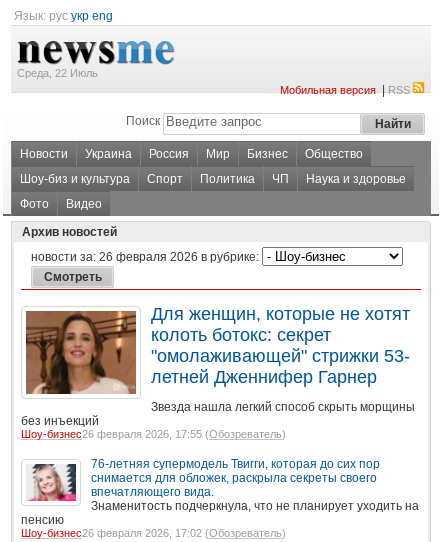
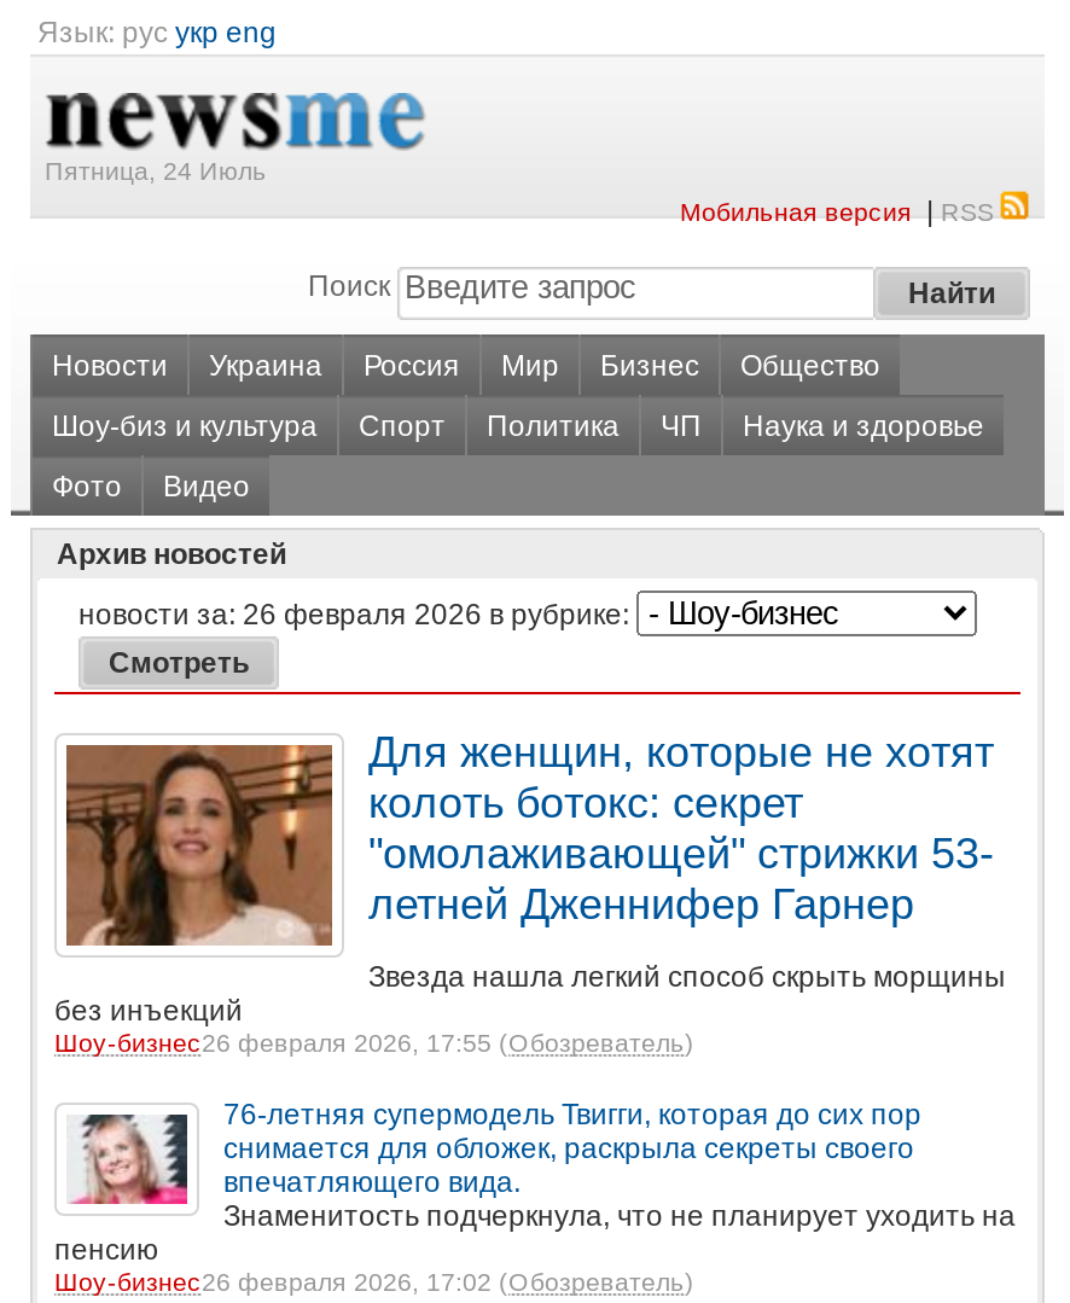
- Среда, 22 Июль
+ Пятница, 24 Июль
